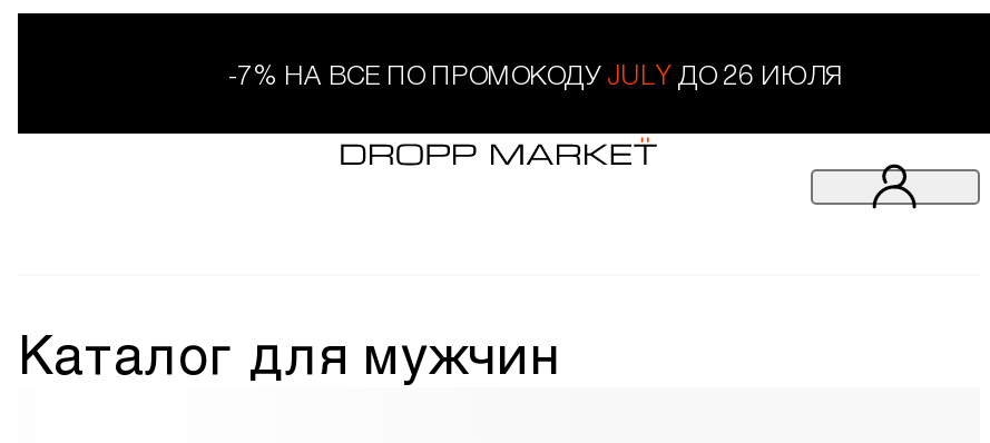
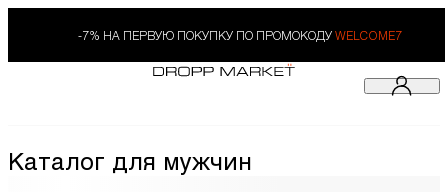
- -7% НА ВСЕ ПО ПРОМОКОДУ JULY ДО 26 ИЮЛЯ
+ -7% НА ПЕРВУЮ ПОКУПКУ ПО ПРОМОКОДУ WELCOME7
